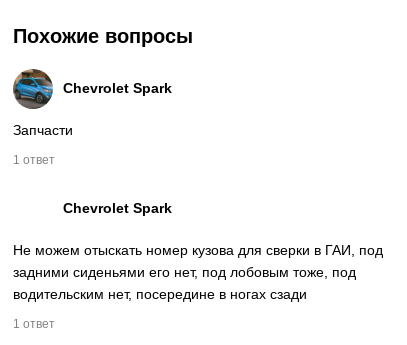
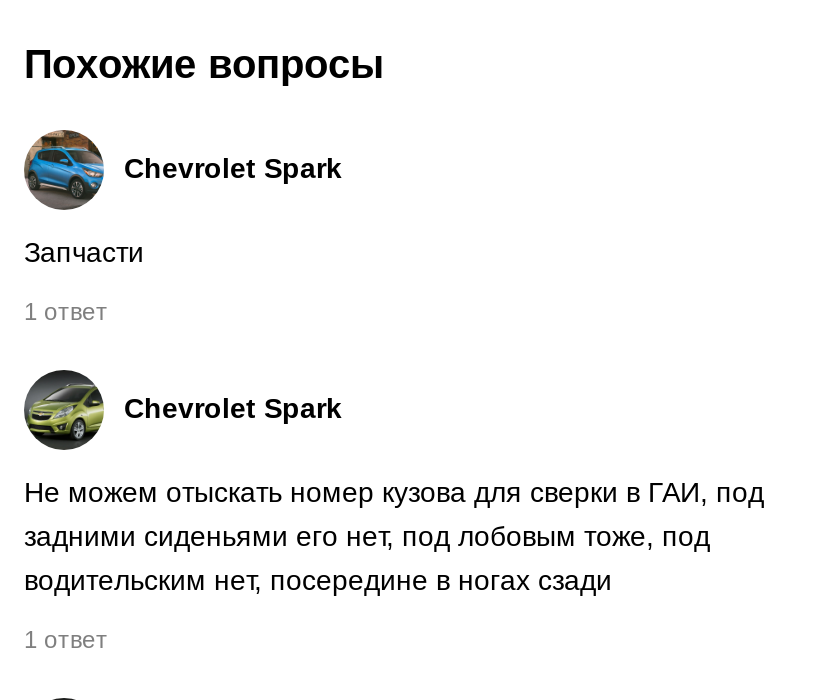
+ [image]
